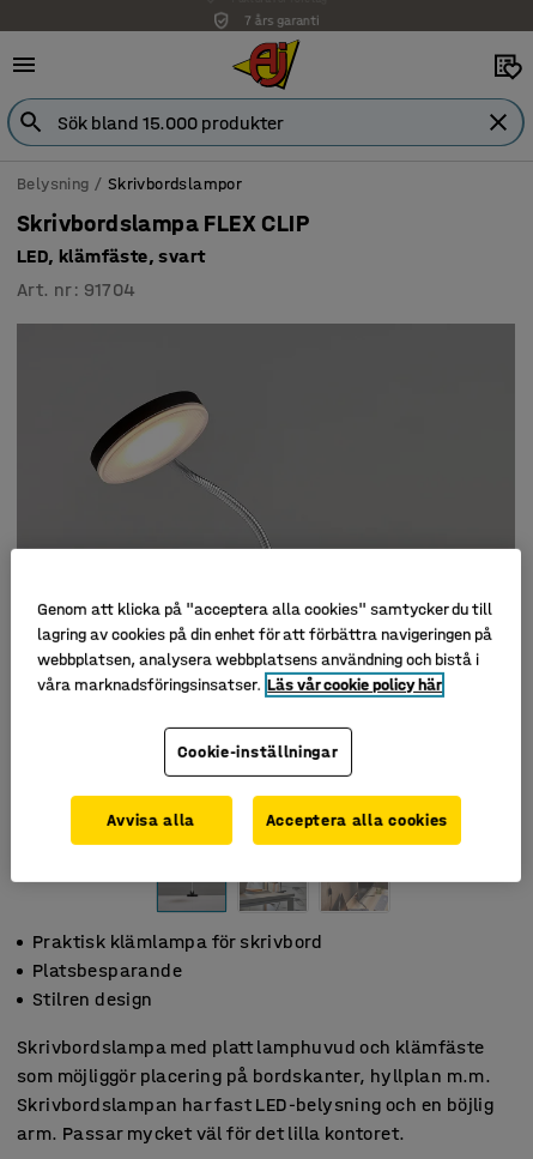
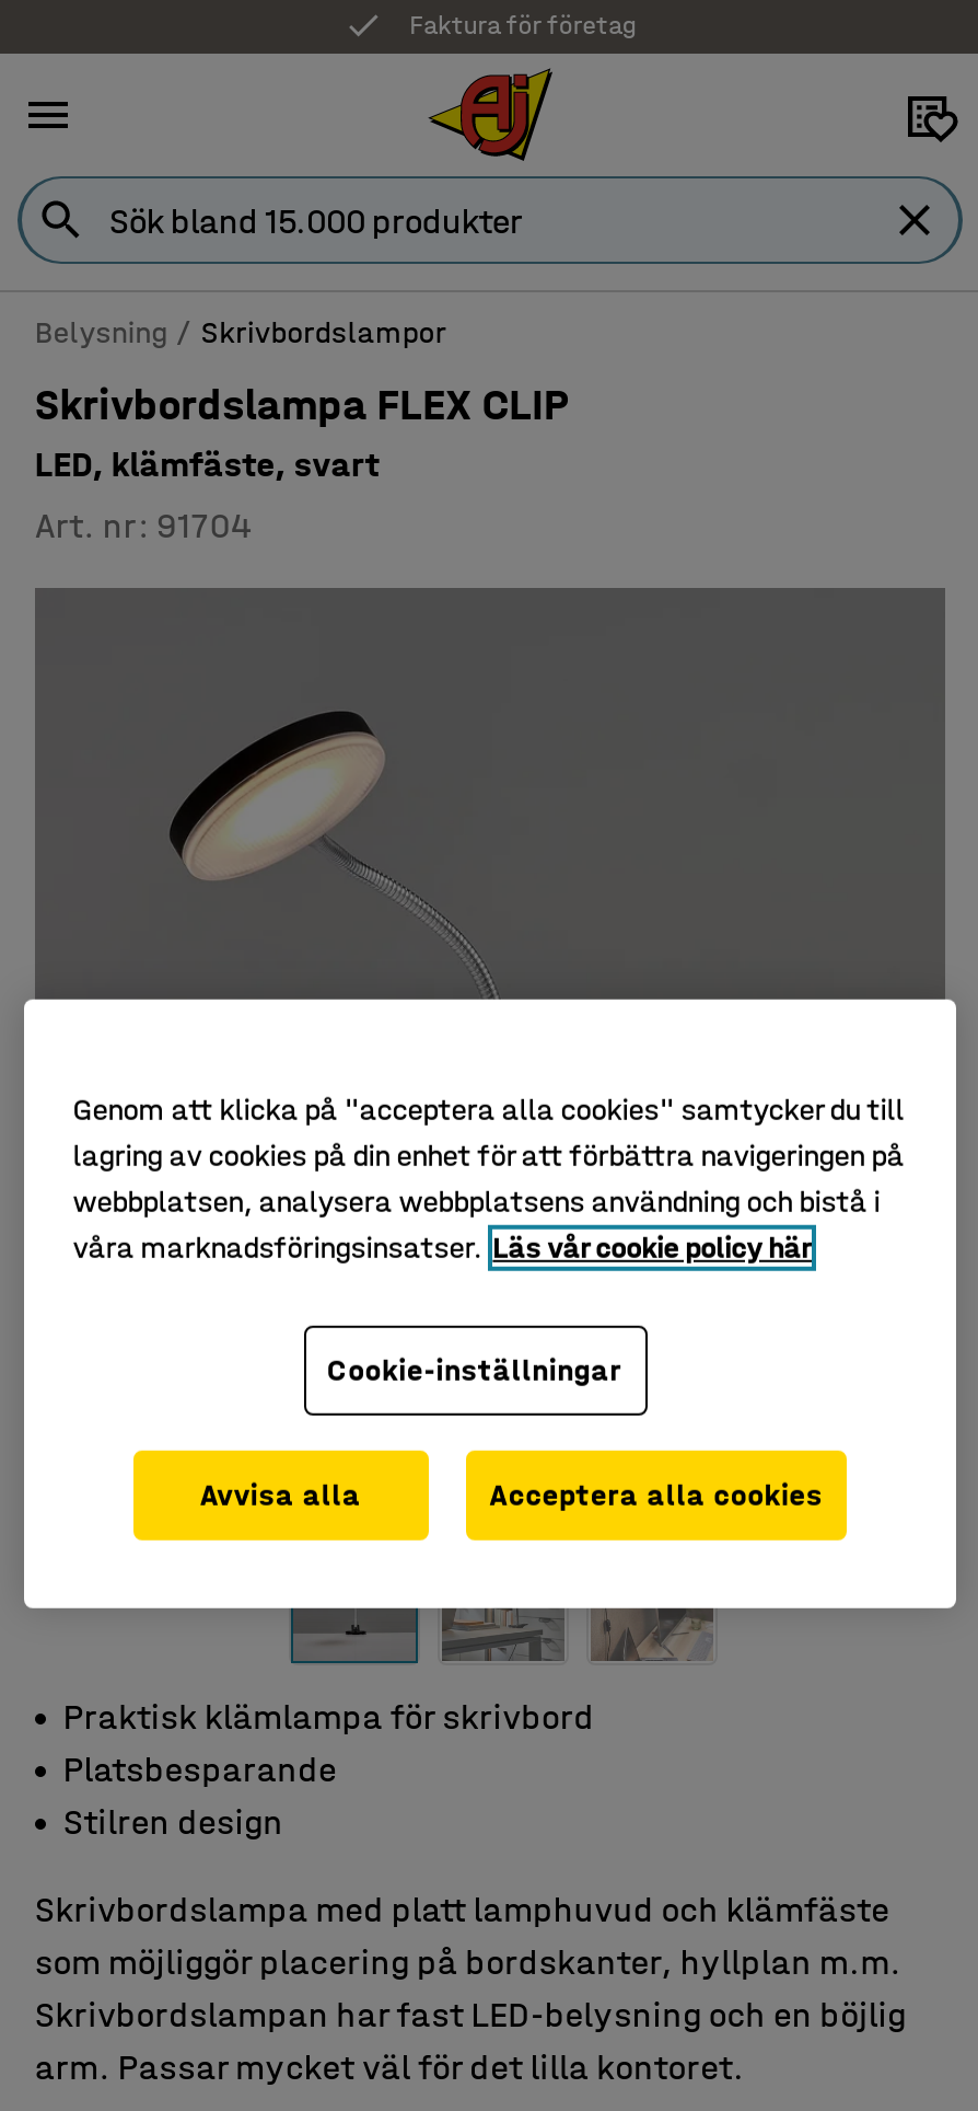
- 7 års garanti
+ Faktura för företag
